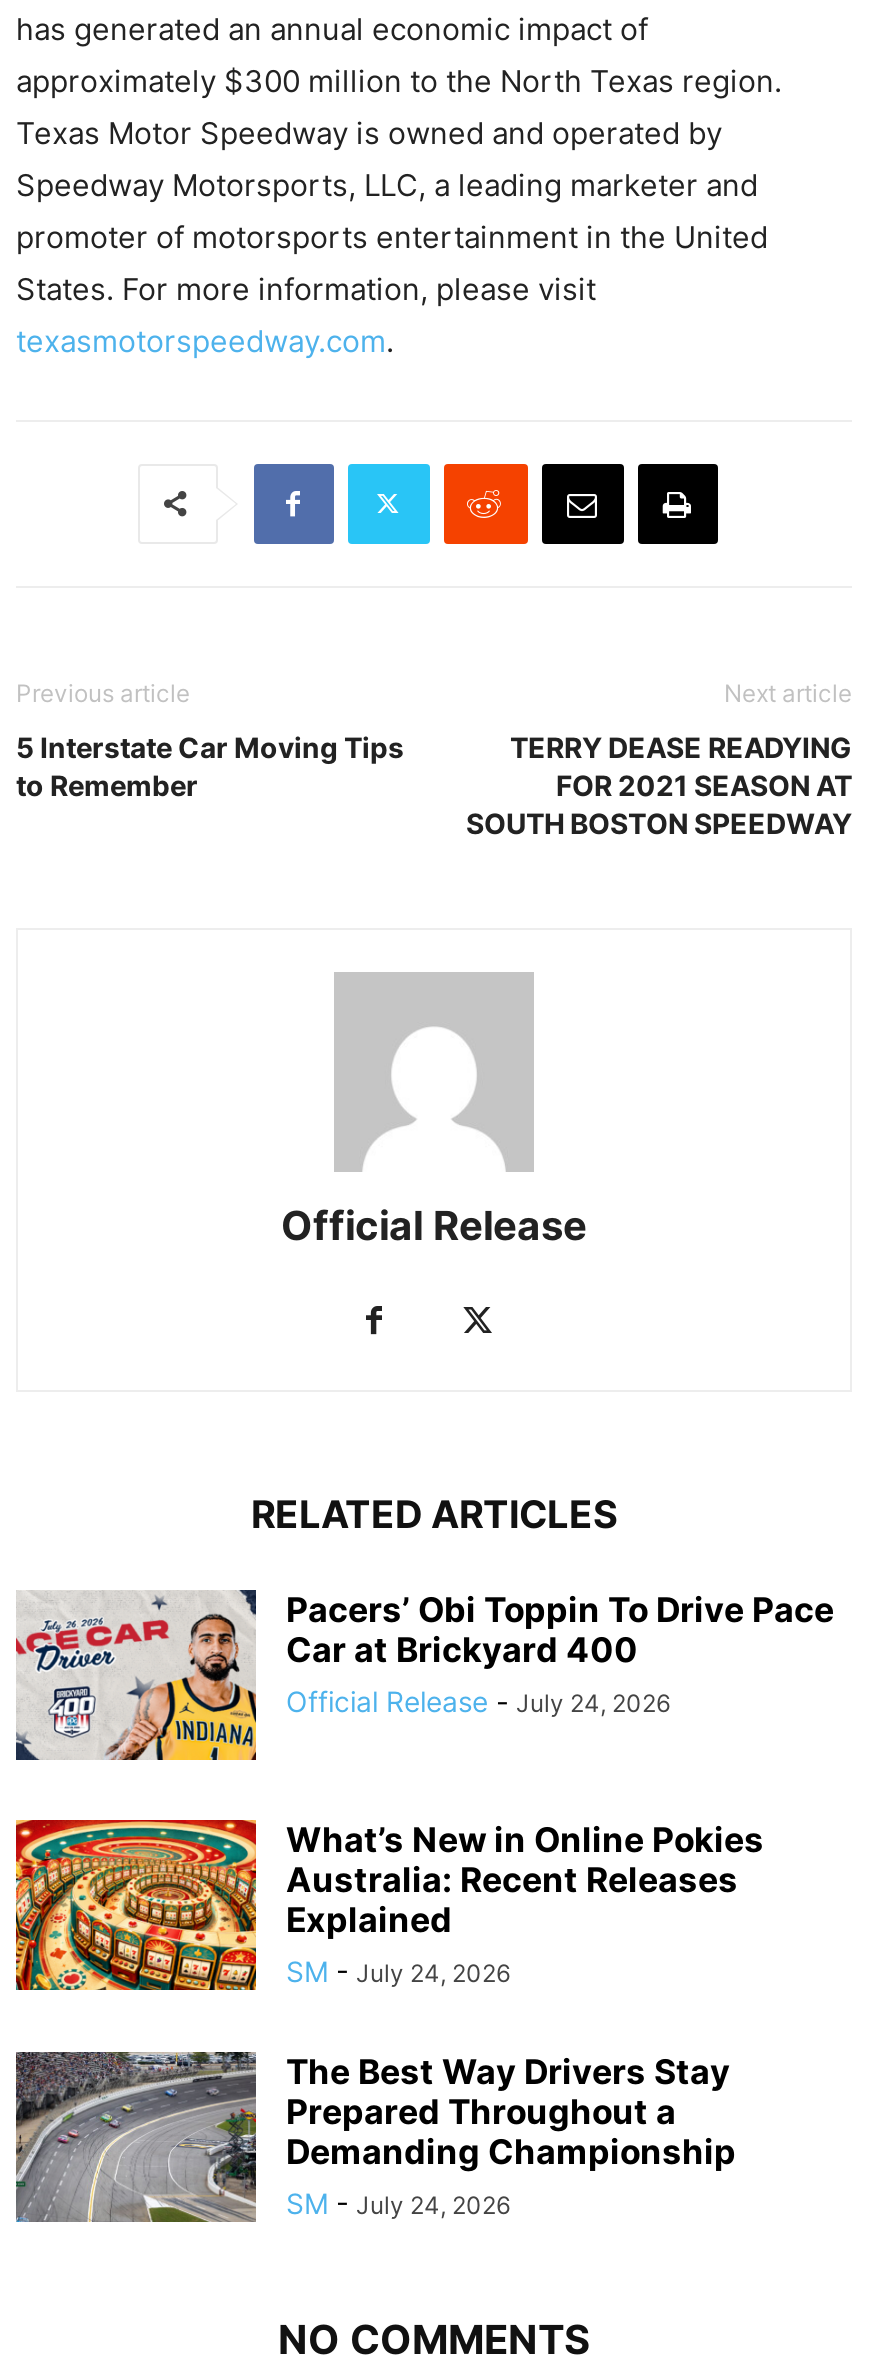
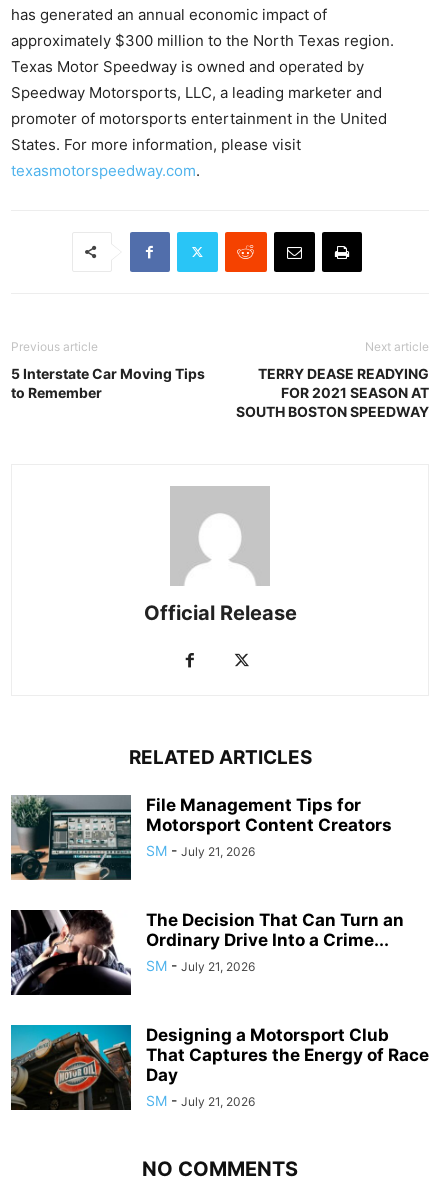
- [image]
- Pacers’ Obi Toppin To Drive Pace
- Car at Brickyard 400
- Official Release - July 24, 2026
+ [image]
+ File Management Tips for
+ Motorsport Content Creators
+ SM - July 21, 2026

- [image]
- What’s New in Online Pokies
- Australia: Recent Releases
- Explained
- SM - July 24, 2026
+ [image]
+ The Decision That Can Turn an
+ Ordinary Drive Into a Crime...
+ SM - July 21, 2026

- [image]
- The Best Way Drivers Stay
- Prepared Throughout a
- Demanding Championship
- SM - July 24, 2026
+ [image]
+ Designing a Motorsport Club
+ That Captures the Energy of Race
+ Day
+ SM - July 21, 2026
